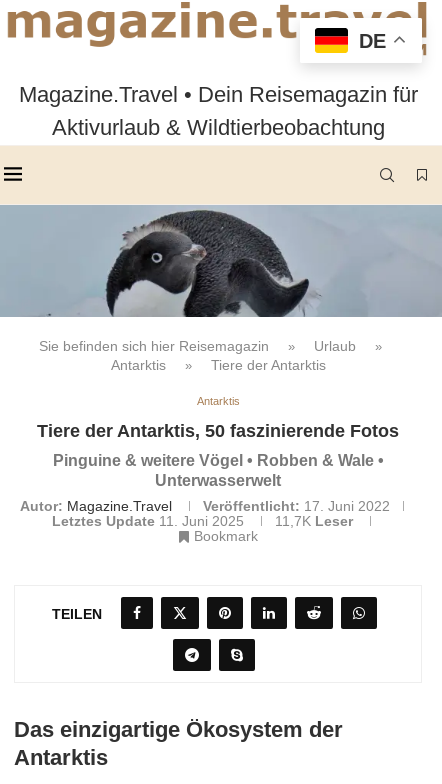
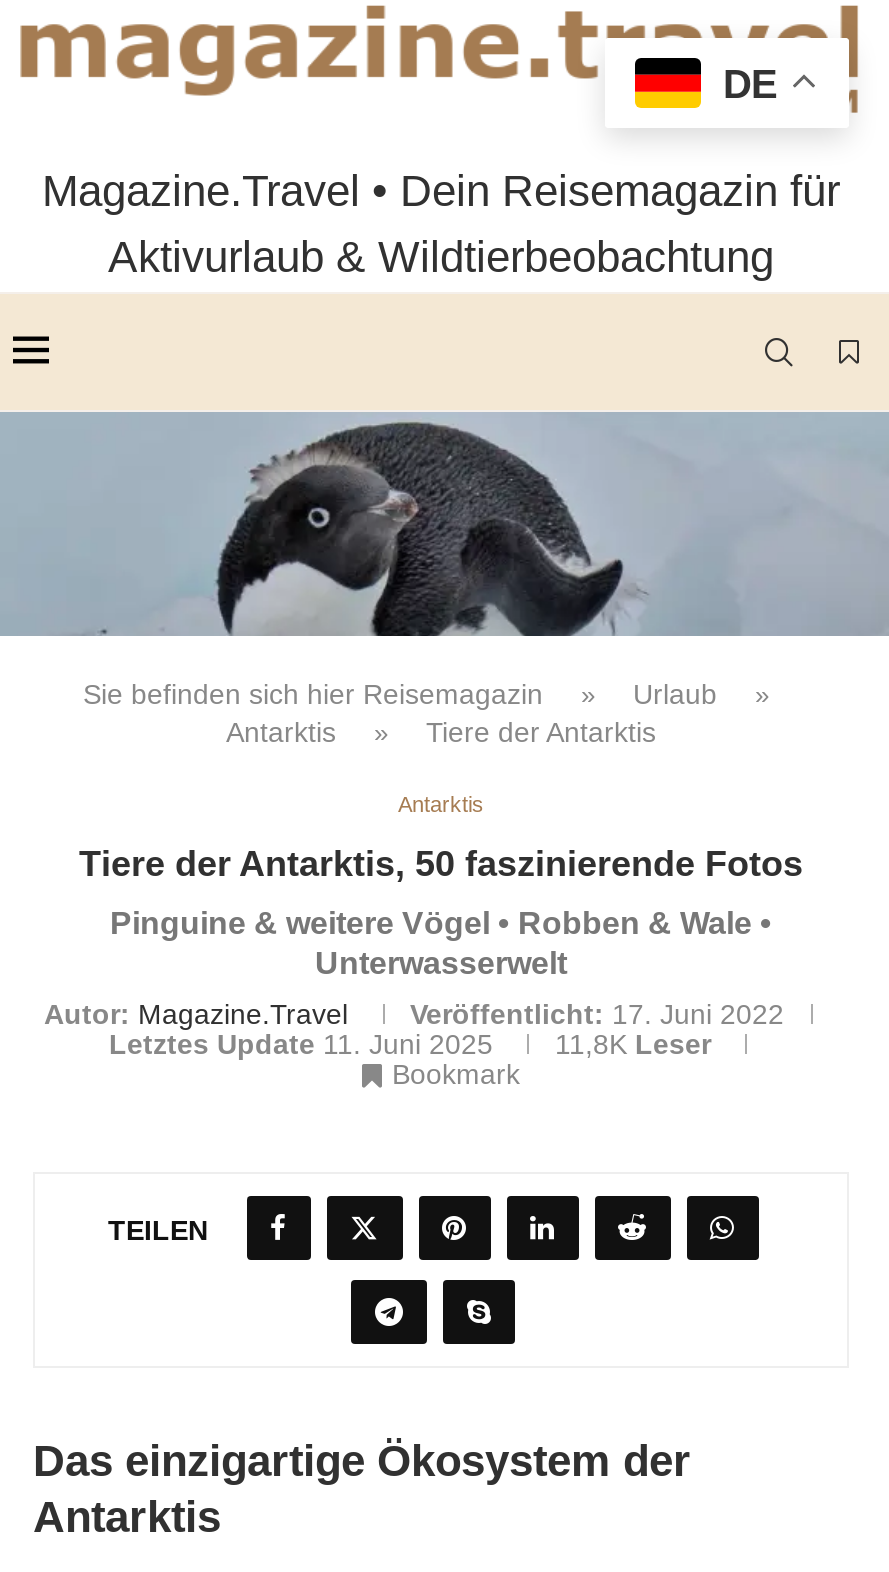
- Letztes Update 11. Juni 2025 11,7K Leser
+ Letztes Update 11. Juni 2025 11,8K Leser
